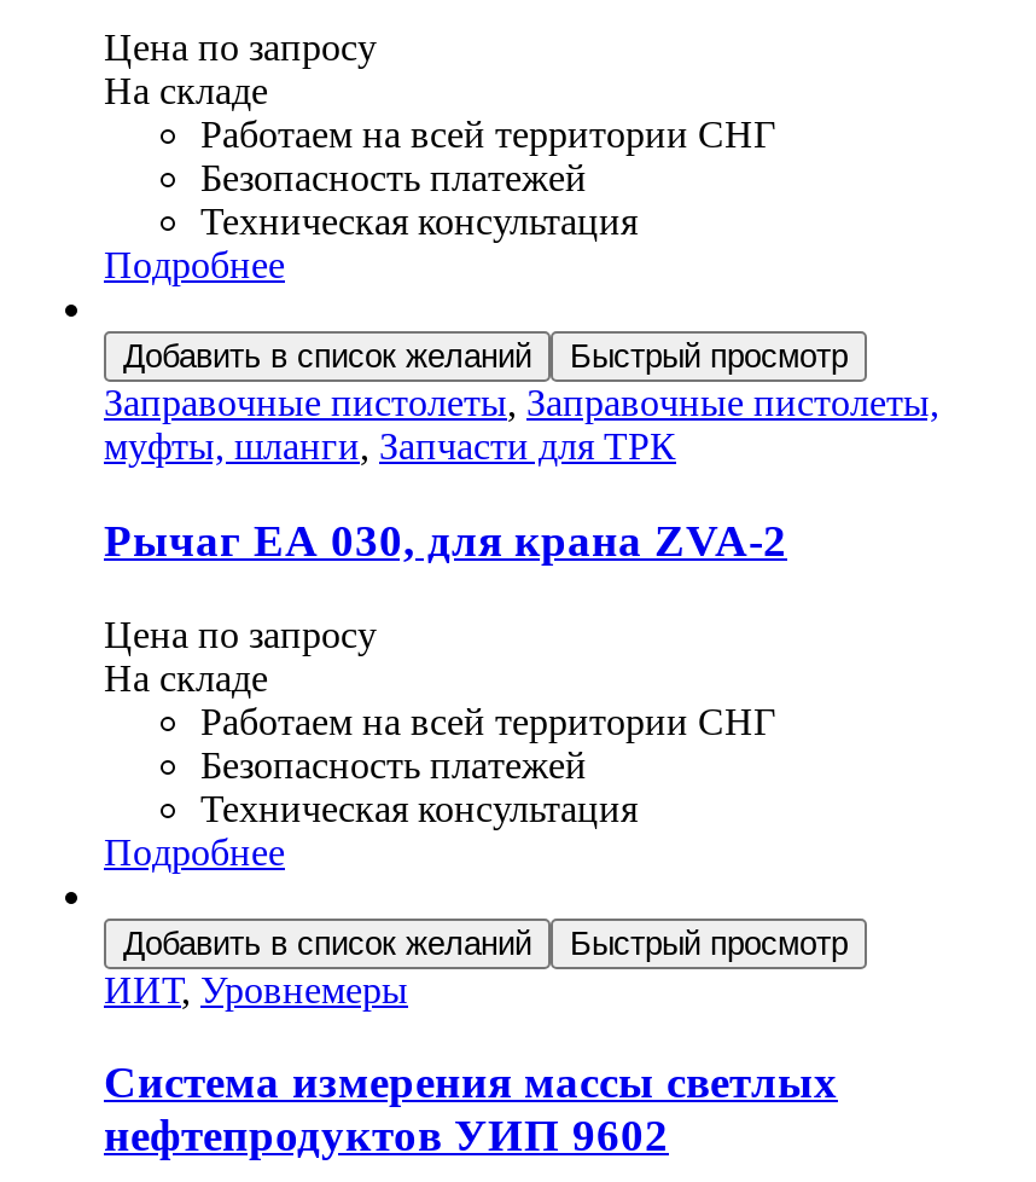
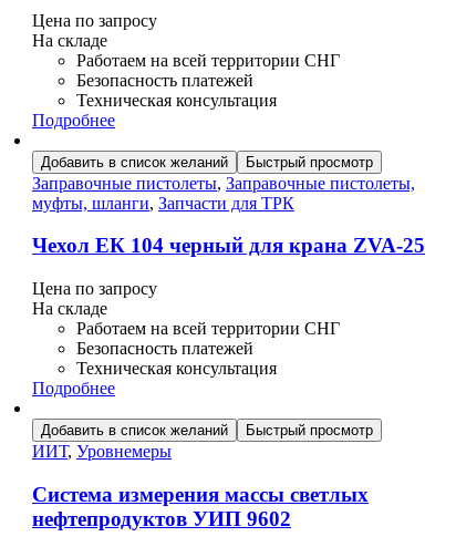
- Рычаг ЕА 030, для крана ZVA-2
+ Чехол ЕК 104 черный для крана ZVA-25
